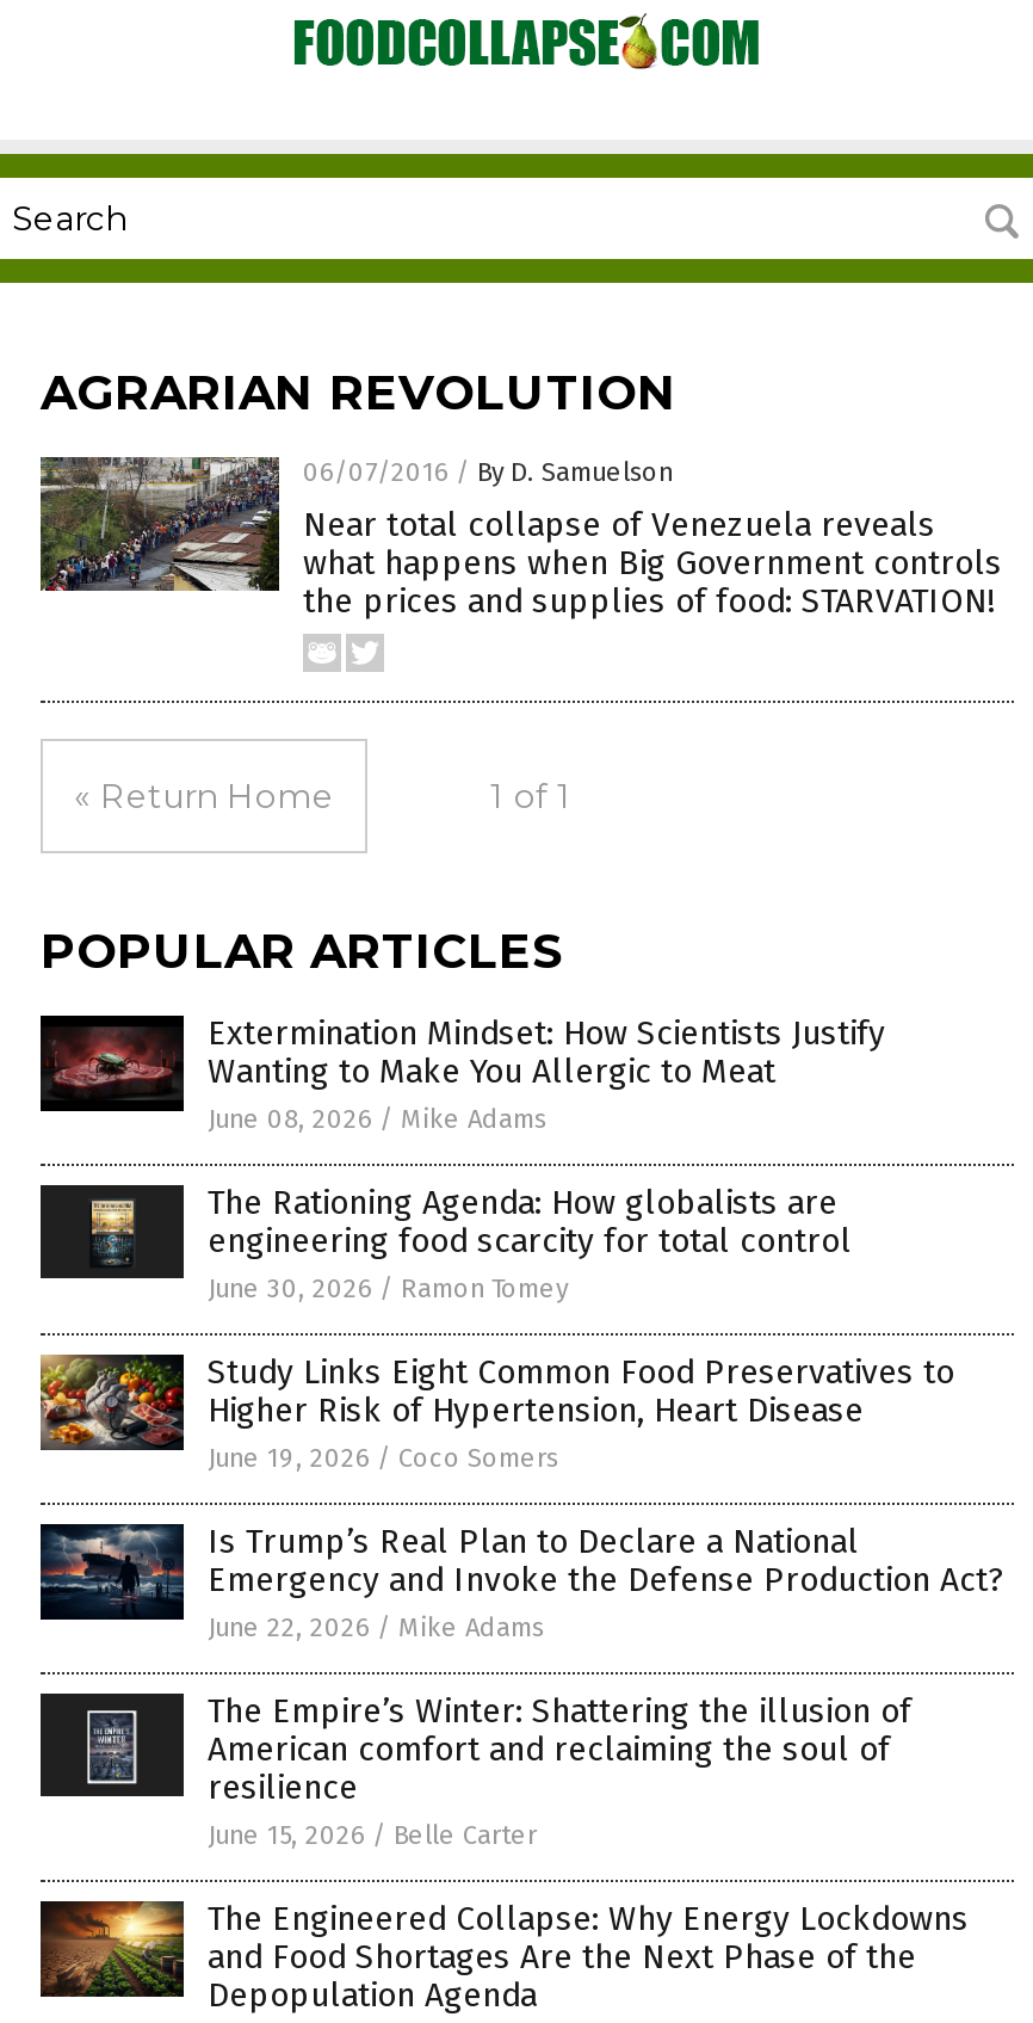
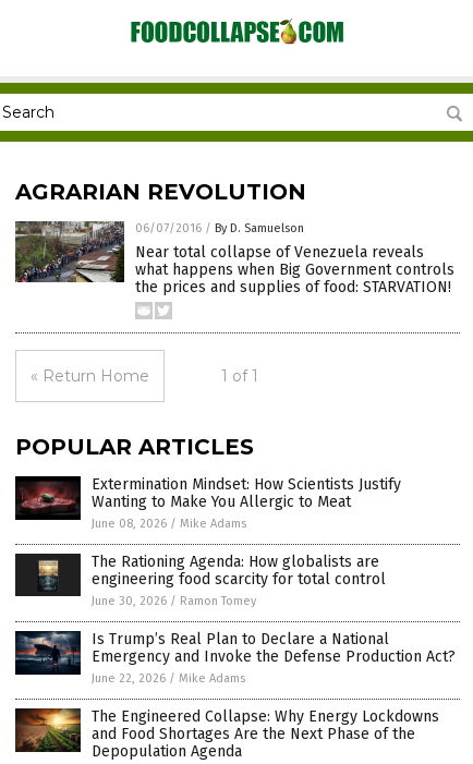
- [image]
- Study Links Eight Common Food Preservatives to
- Higher Risk of Hypertension, Heart Disease
- June 19, 2026 / Coco Somers

- [image]
- The Empire’s Winter: Shattering the illusion of
- American comfort and reclaiming the soul of
- resilience
- June 15, 2026 / Belle Carter
